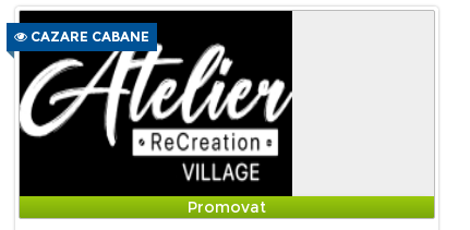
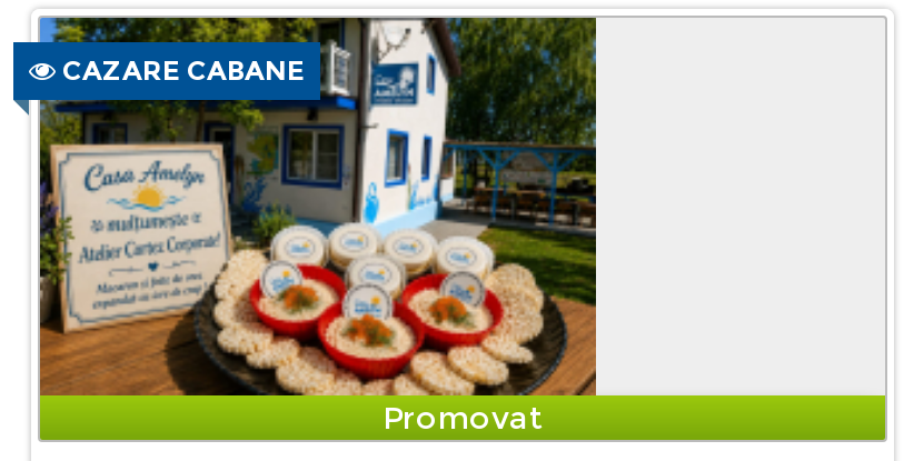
- [image]
+ [image]
